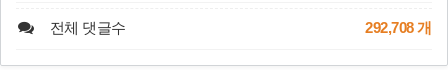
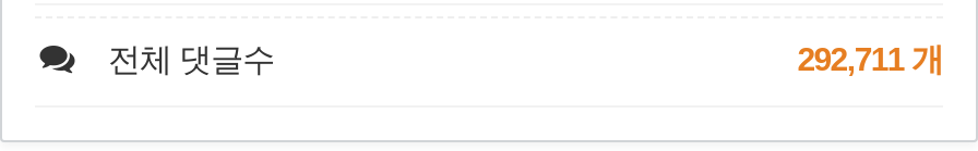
- 292,708 개
+ 292,711 개
